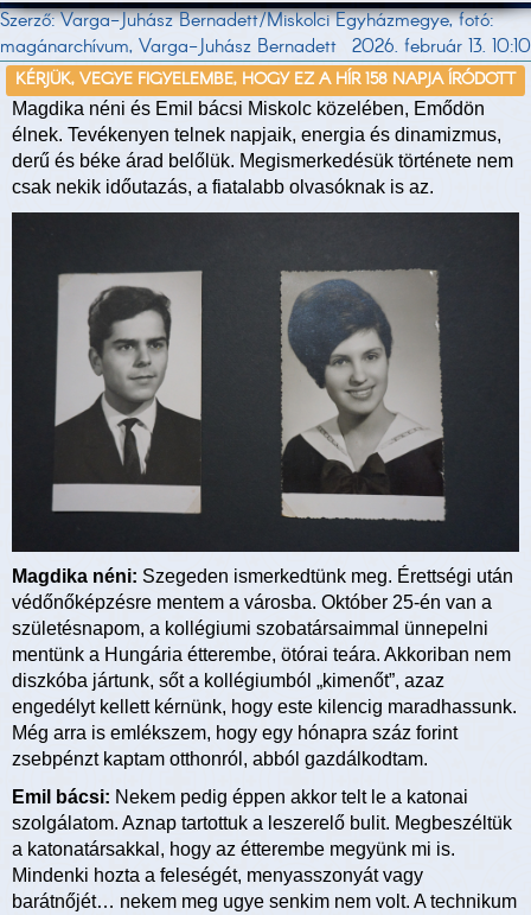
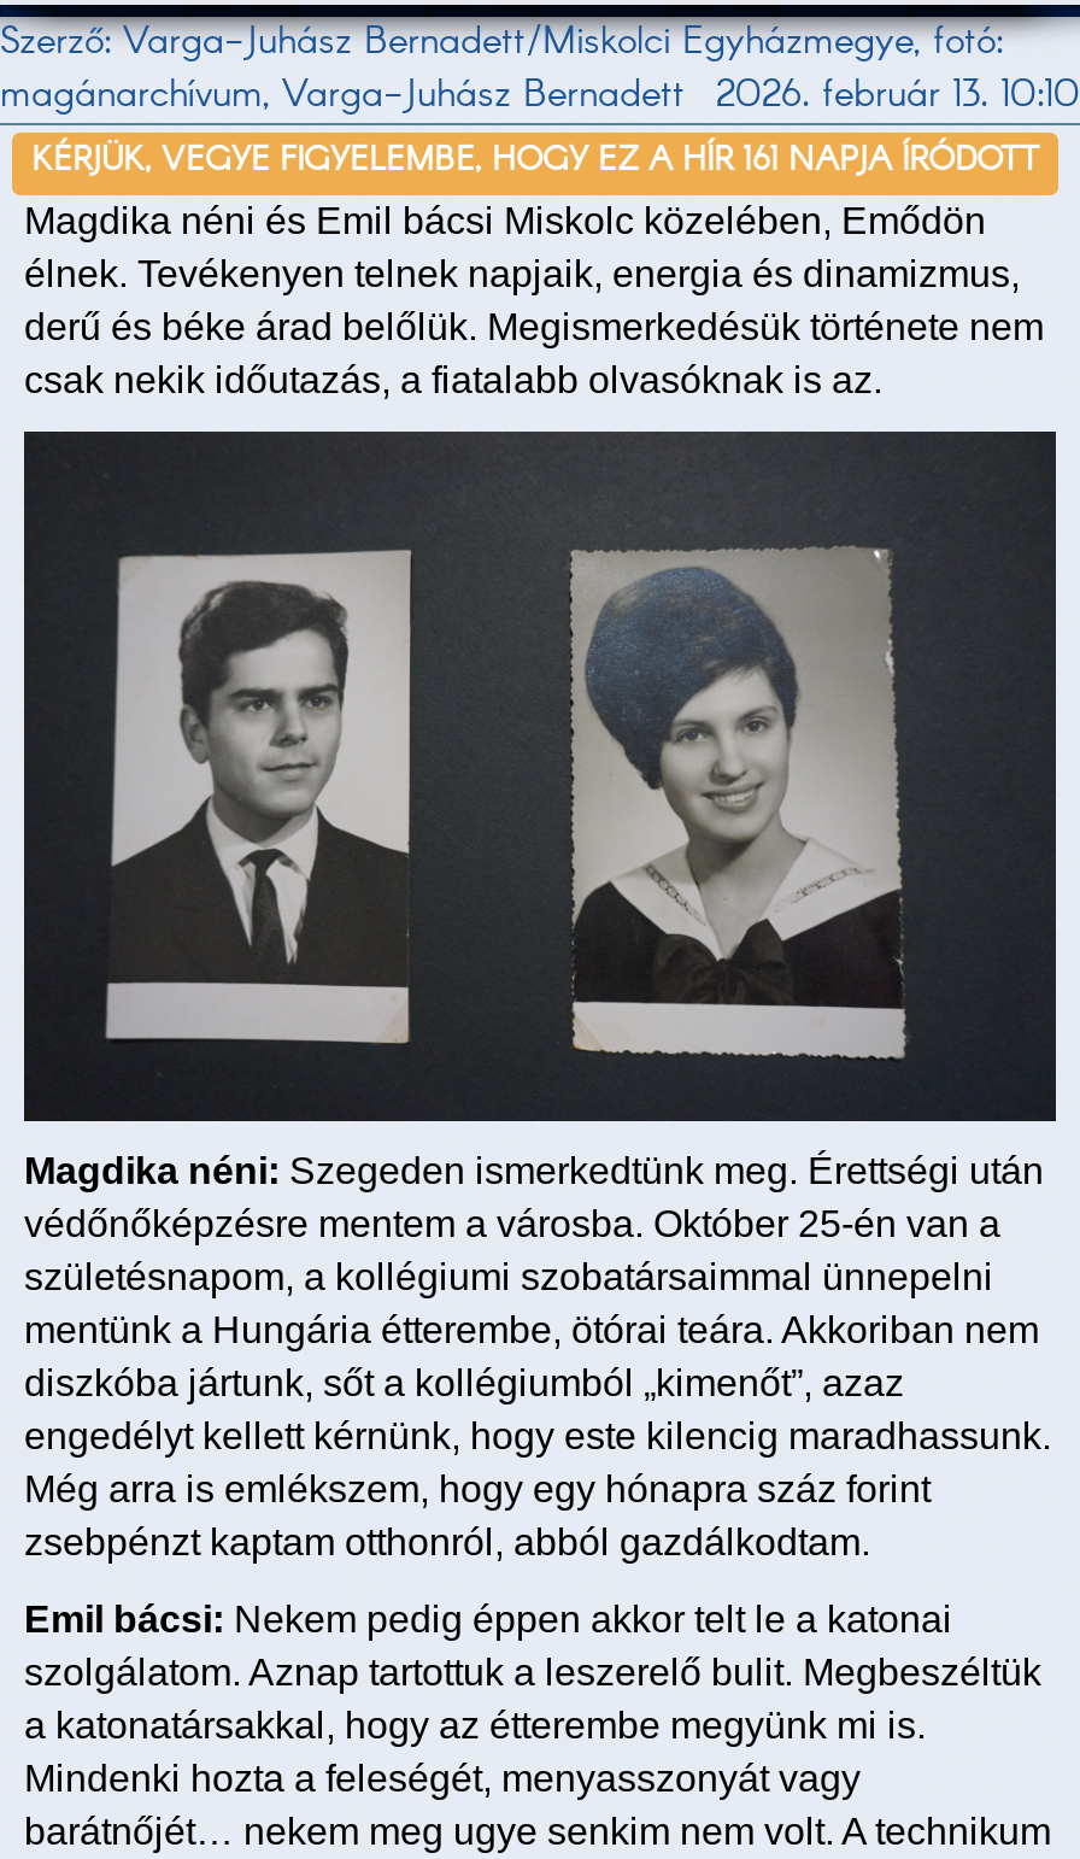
- KÉRJÜK, VEGYE FIGYELEMBE, HOGY EZ A HÍR 158 NAPJA ÍRÓDOTT
+ KÉRJÜK, VEGYE FIGYELEMBE, HOGY EZ A HÍR 161 NAPJA ÍRÓDOTT
